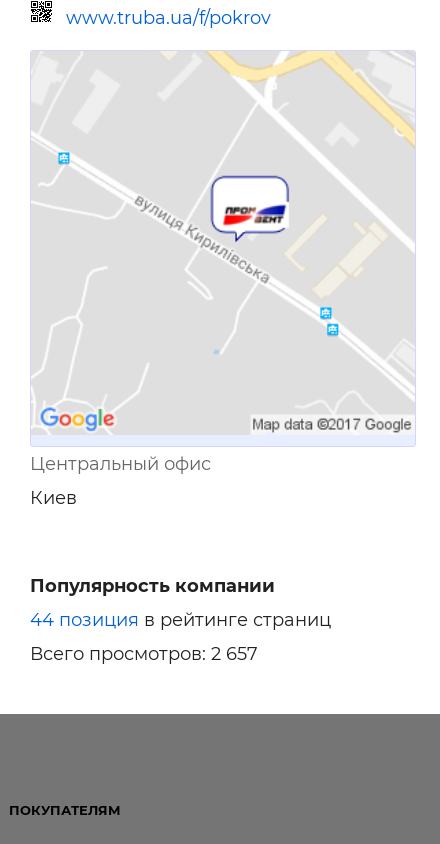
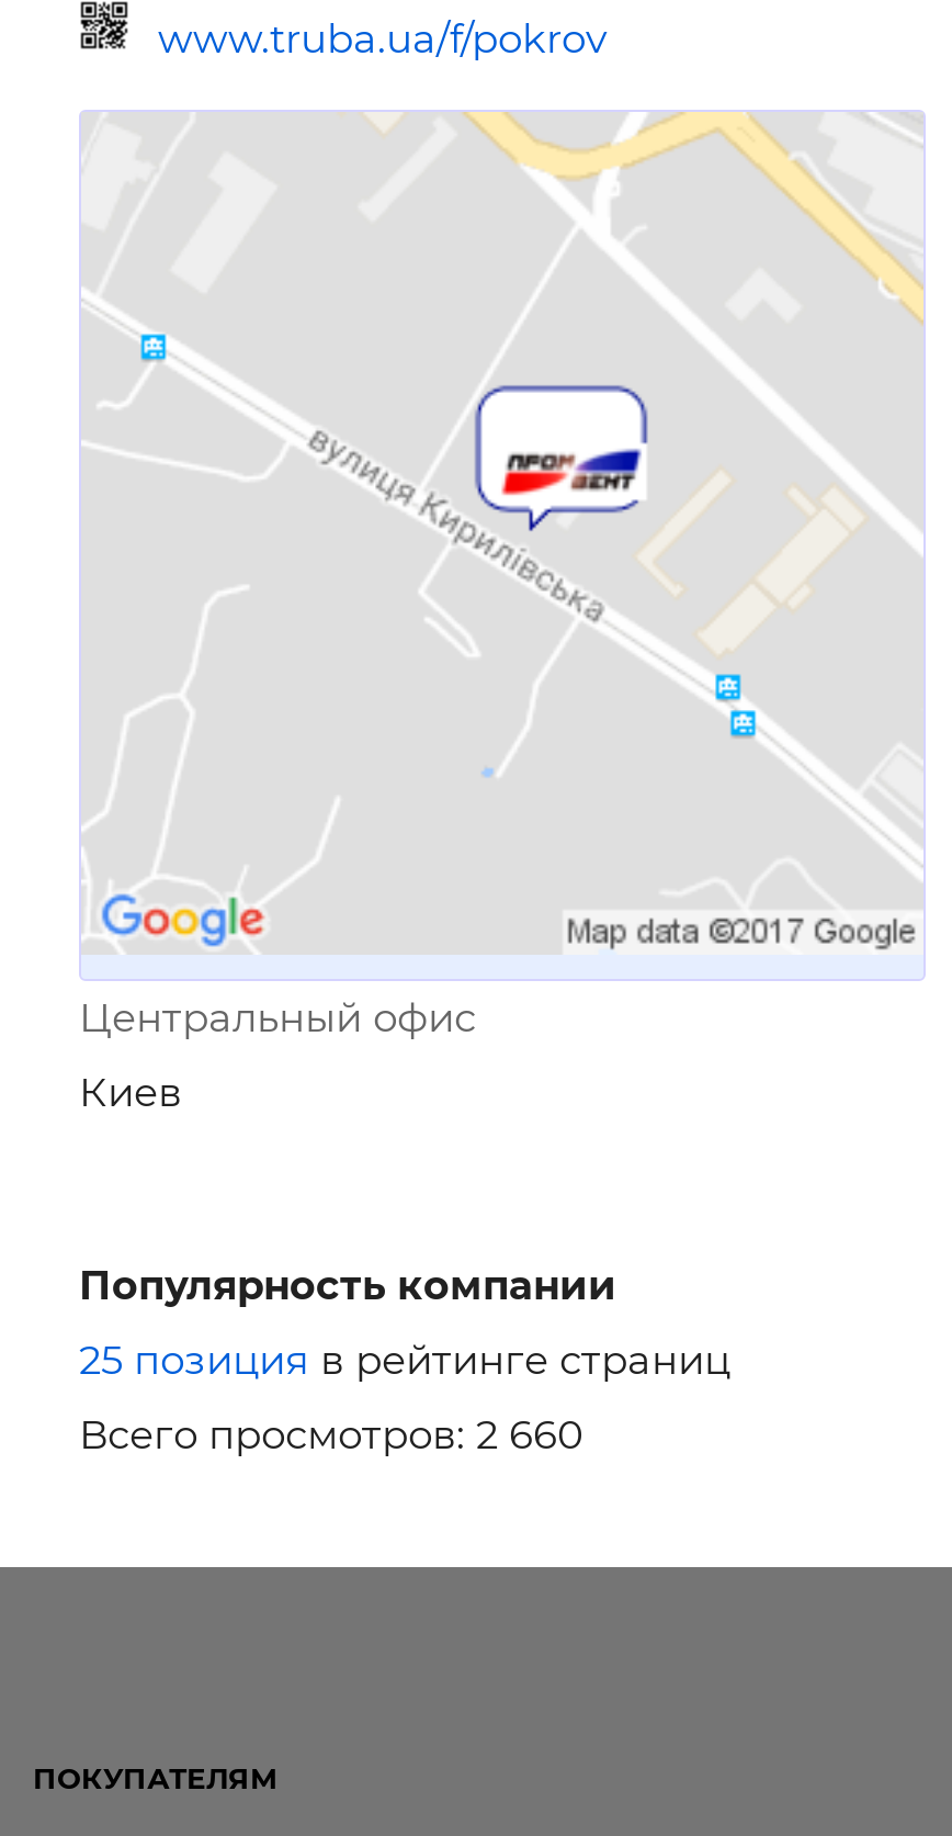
- 44 позиция в рейтинге страниц
+ 25 позиция в рейтинге страниц

- Всего просмотров: 2 657
+ Всего просмотров: 2 660
